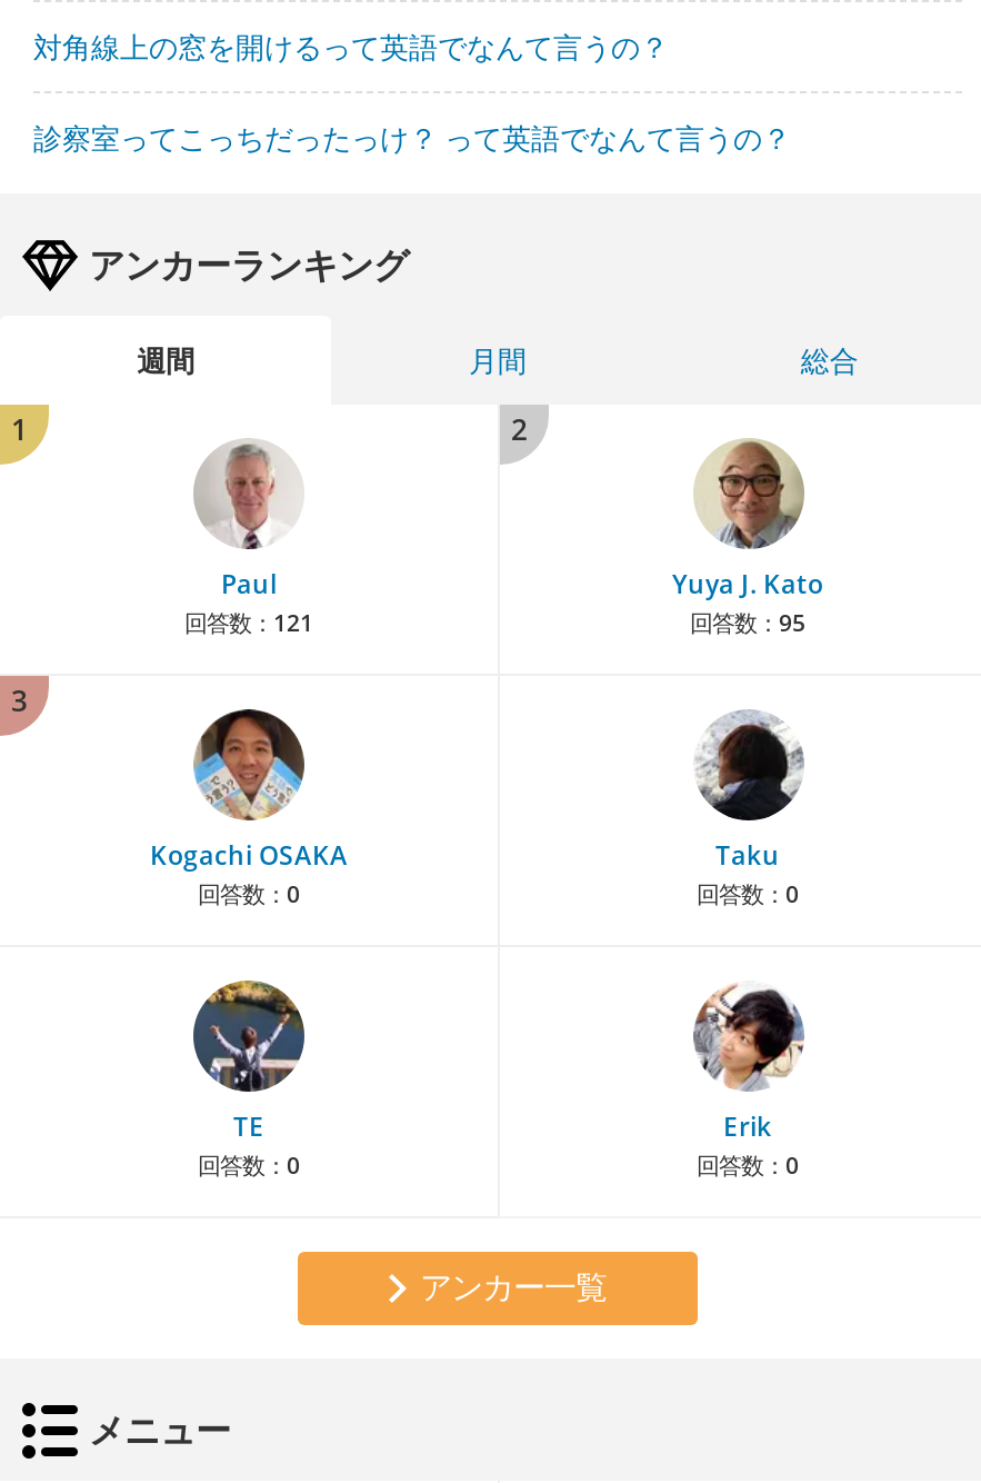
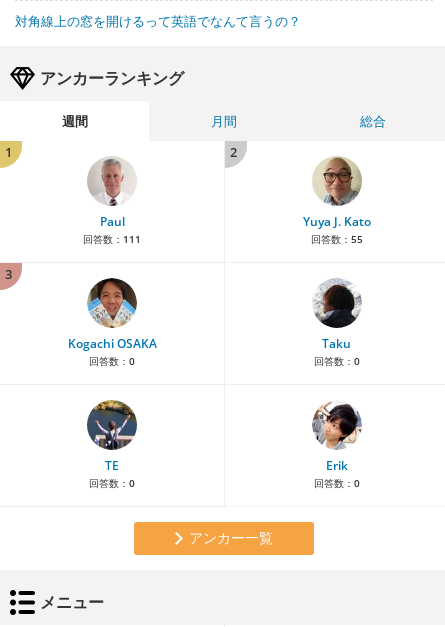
- 診察室ってこっちだったっけ？ って英語でなんて言うの？

- 回答数：121
+ 回答数：111

- 回答数：95
+ 回答数：55
